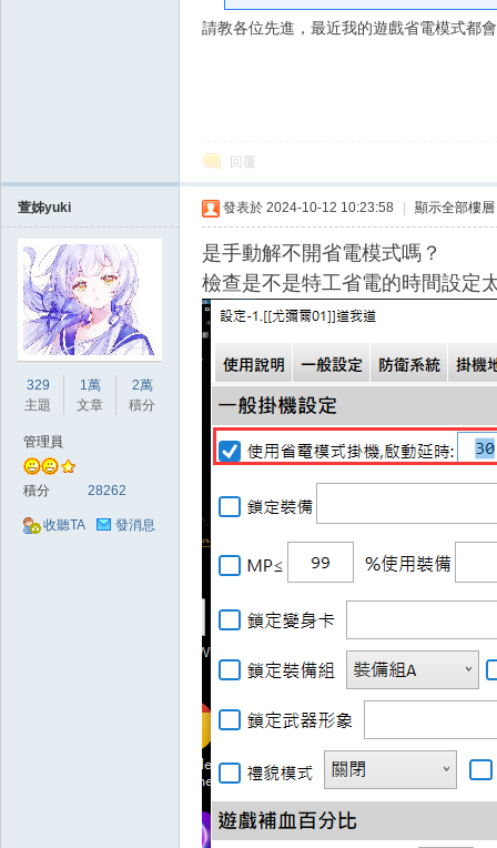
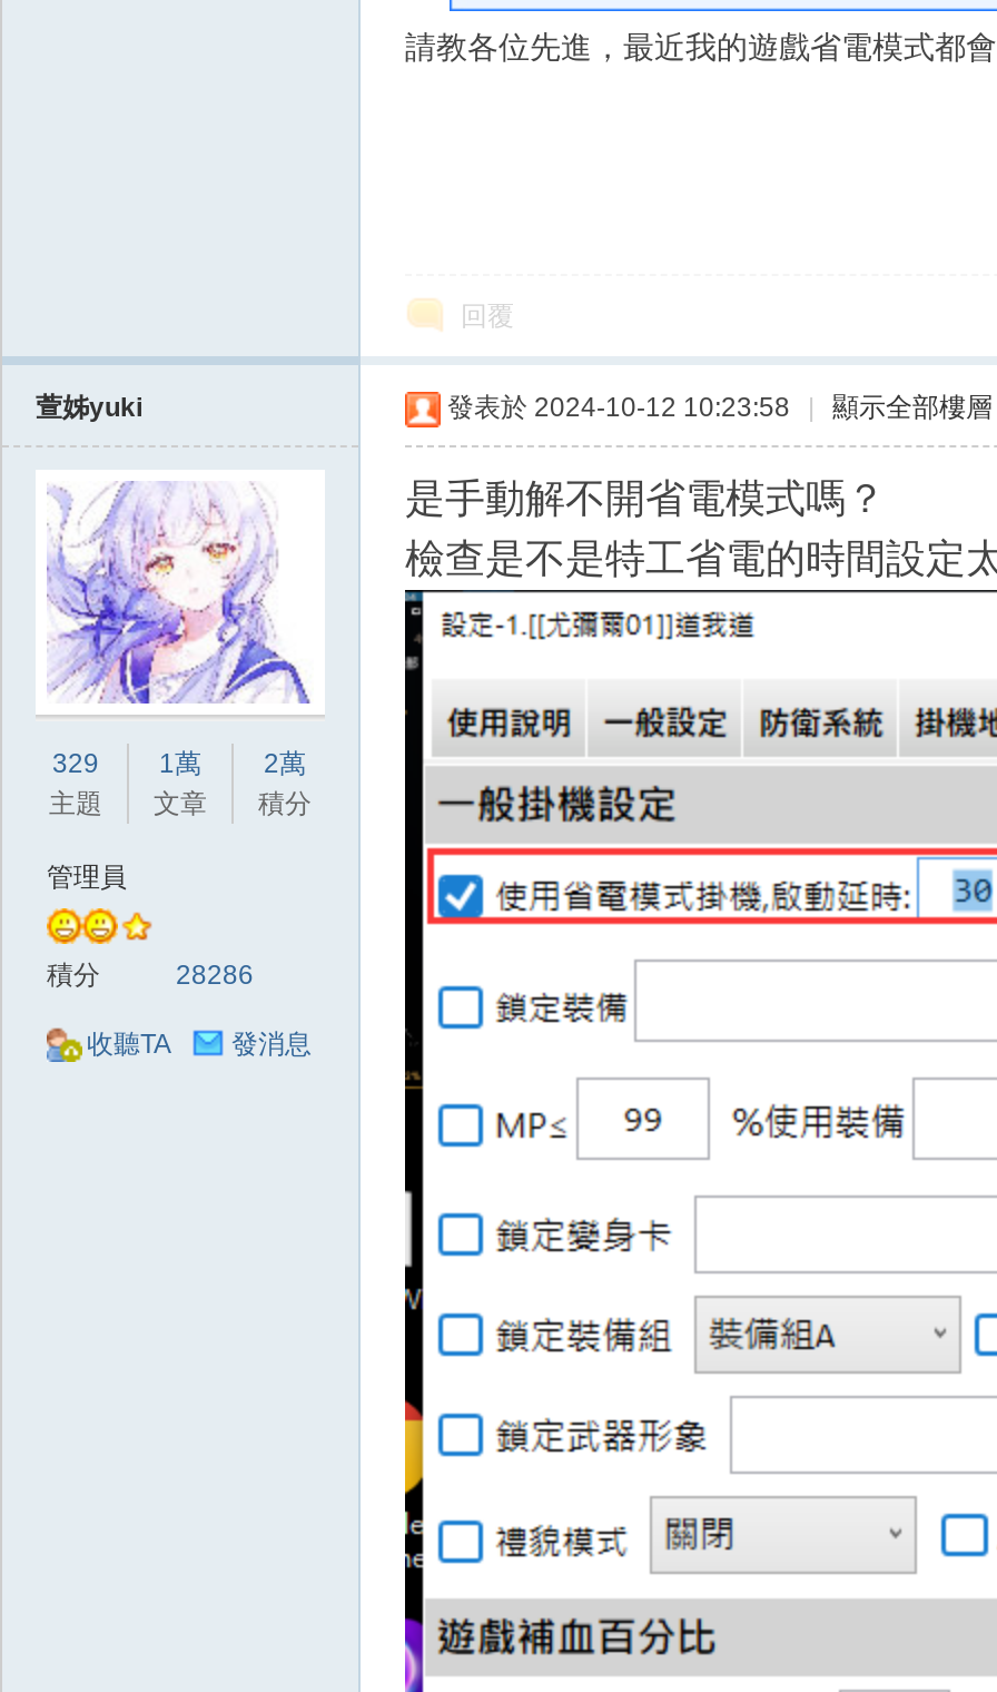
- 28262
+ 28286
